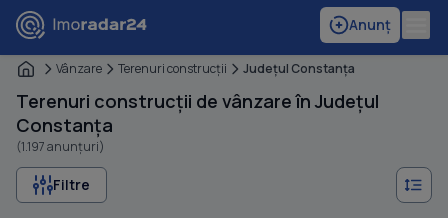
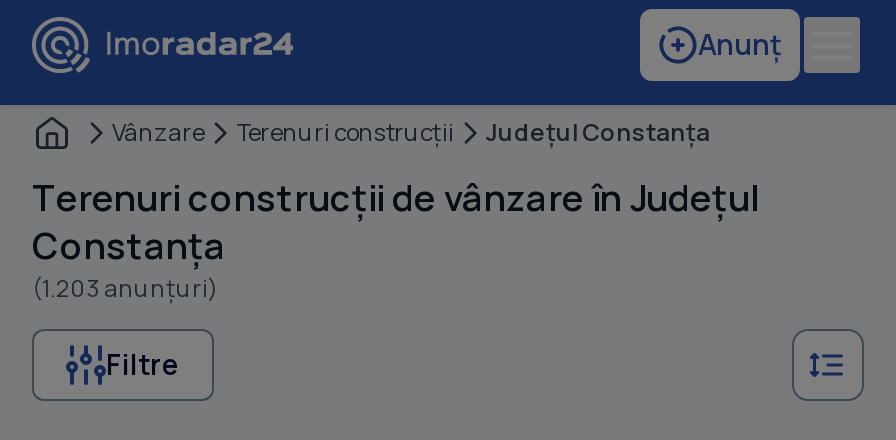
- (1.197 anunțuri)
+ (1.203 anunțuri)
